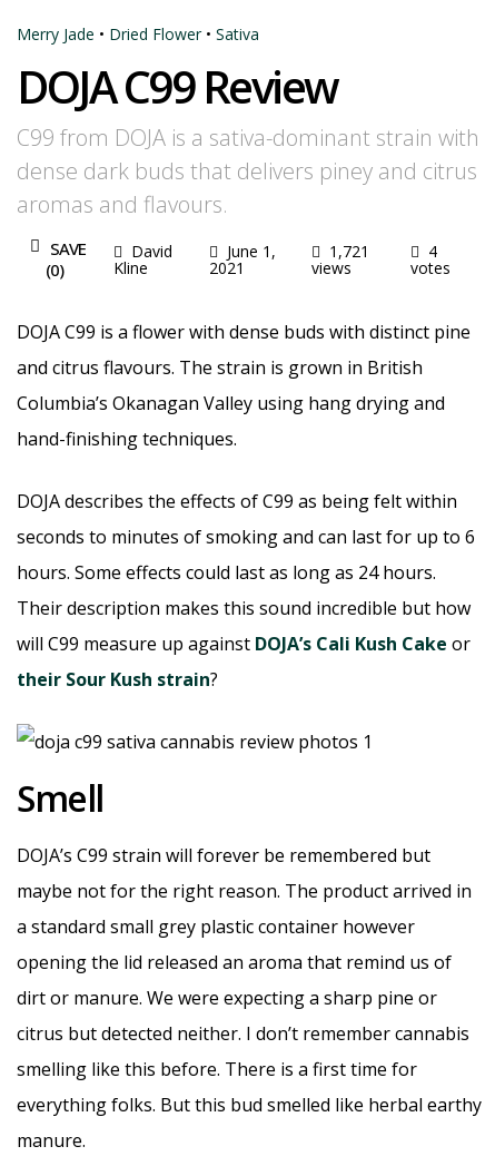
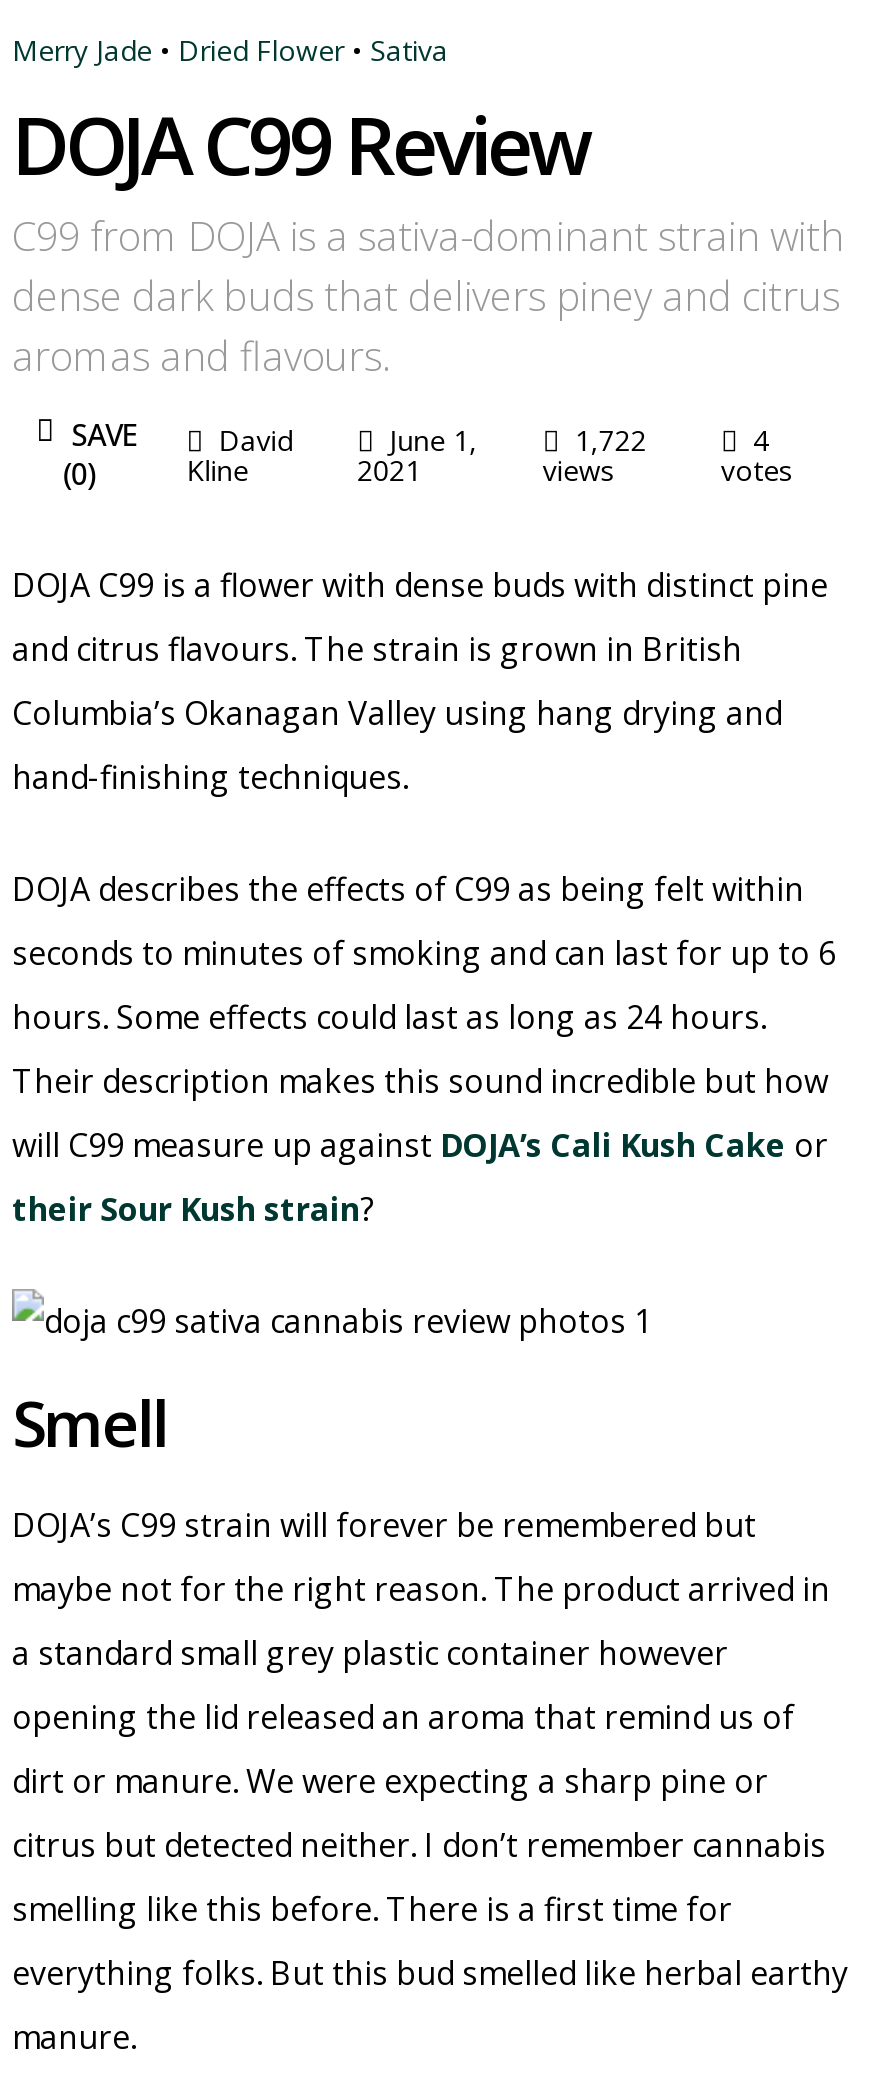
- 1,721
+ 1,722
